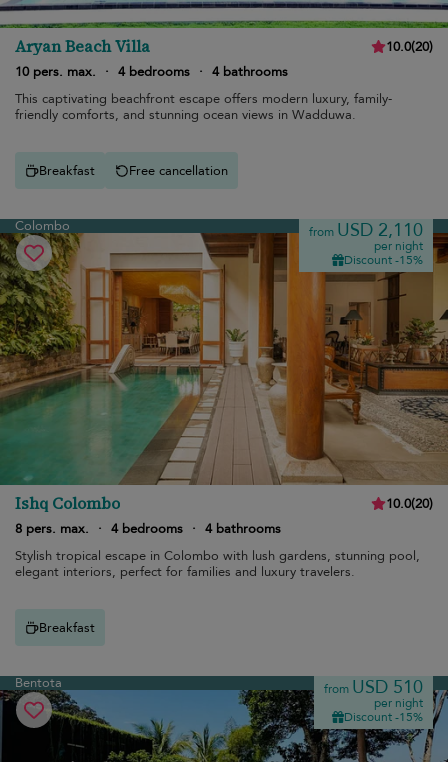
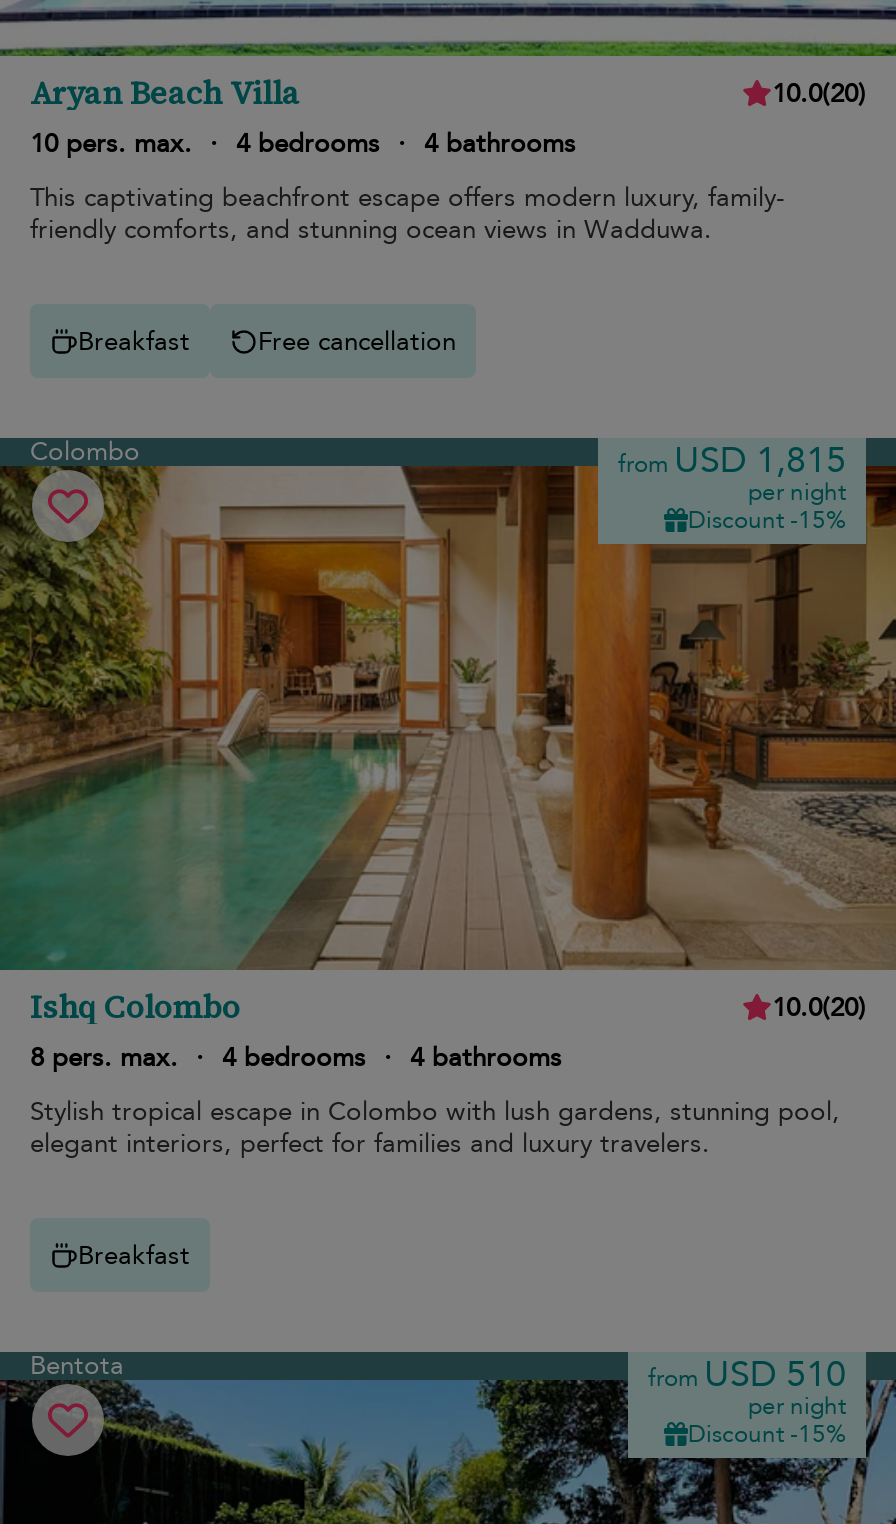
- from USD 2,110
+ from USD 1,815
